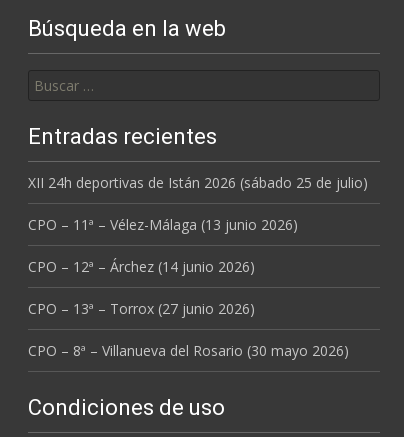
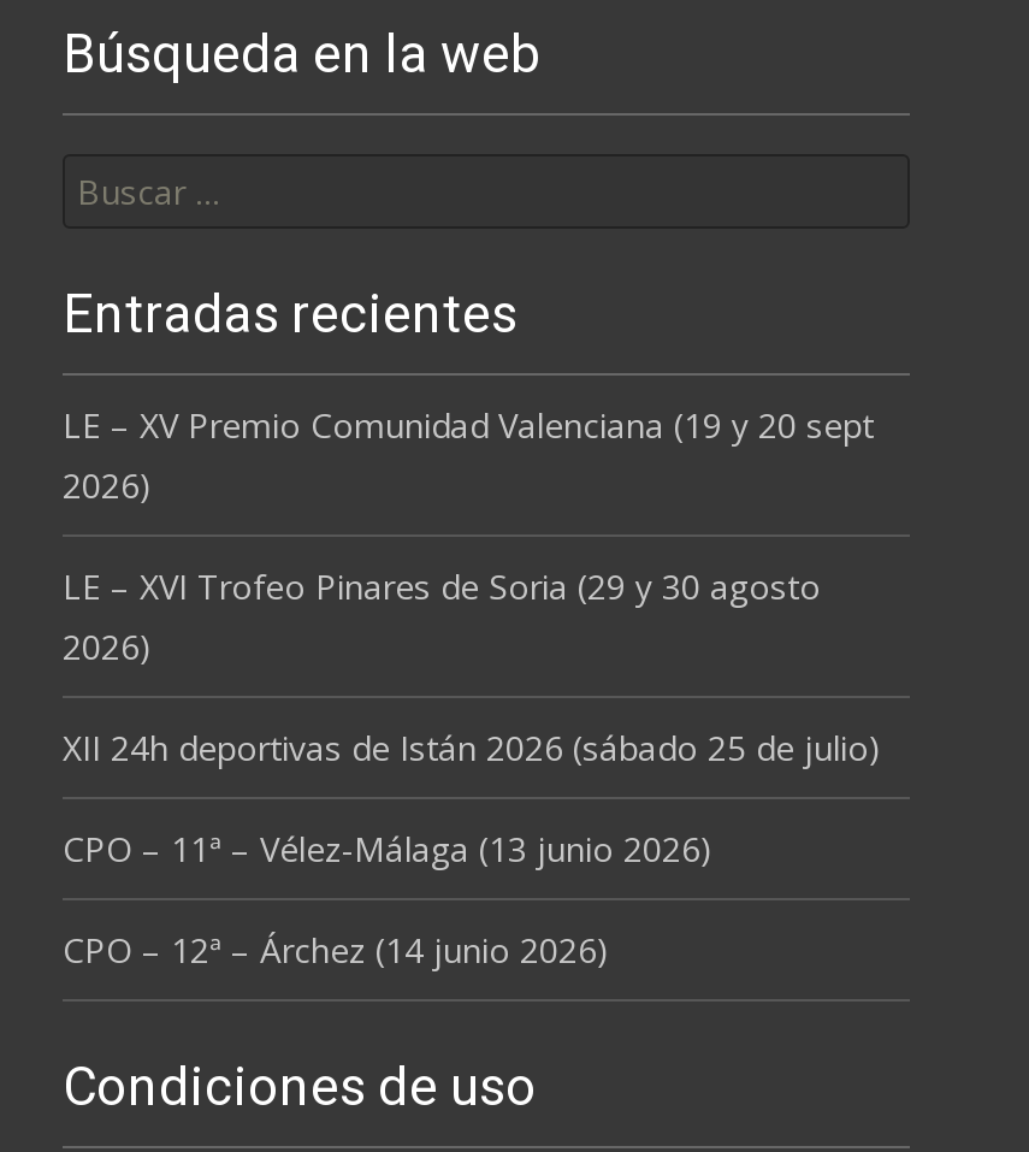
+ LE – XV Premio Comunidad Valenciana (19 y 20 sept
+ 2026)
+ LE – XVI Trofeo Pinares de Soria (29 y 30 agosto
+ 2026)

moved down: XII 24h deportivas de Istán 2026 (sábado 25 de julio) | CPO – 11ª – Vélez-Málaga (13 junio 2026) | CPO – 12ª – Árchez (14 junio 2026)

- CPO – 13ª – Torrox (27 junio 2026)
- CPO – 8ª – Villanueva del Rosario (30 mayo 2026)
